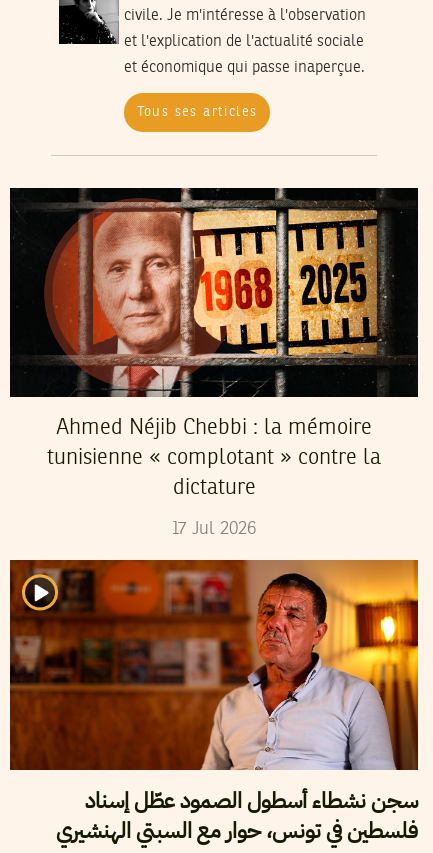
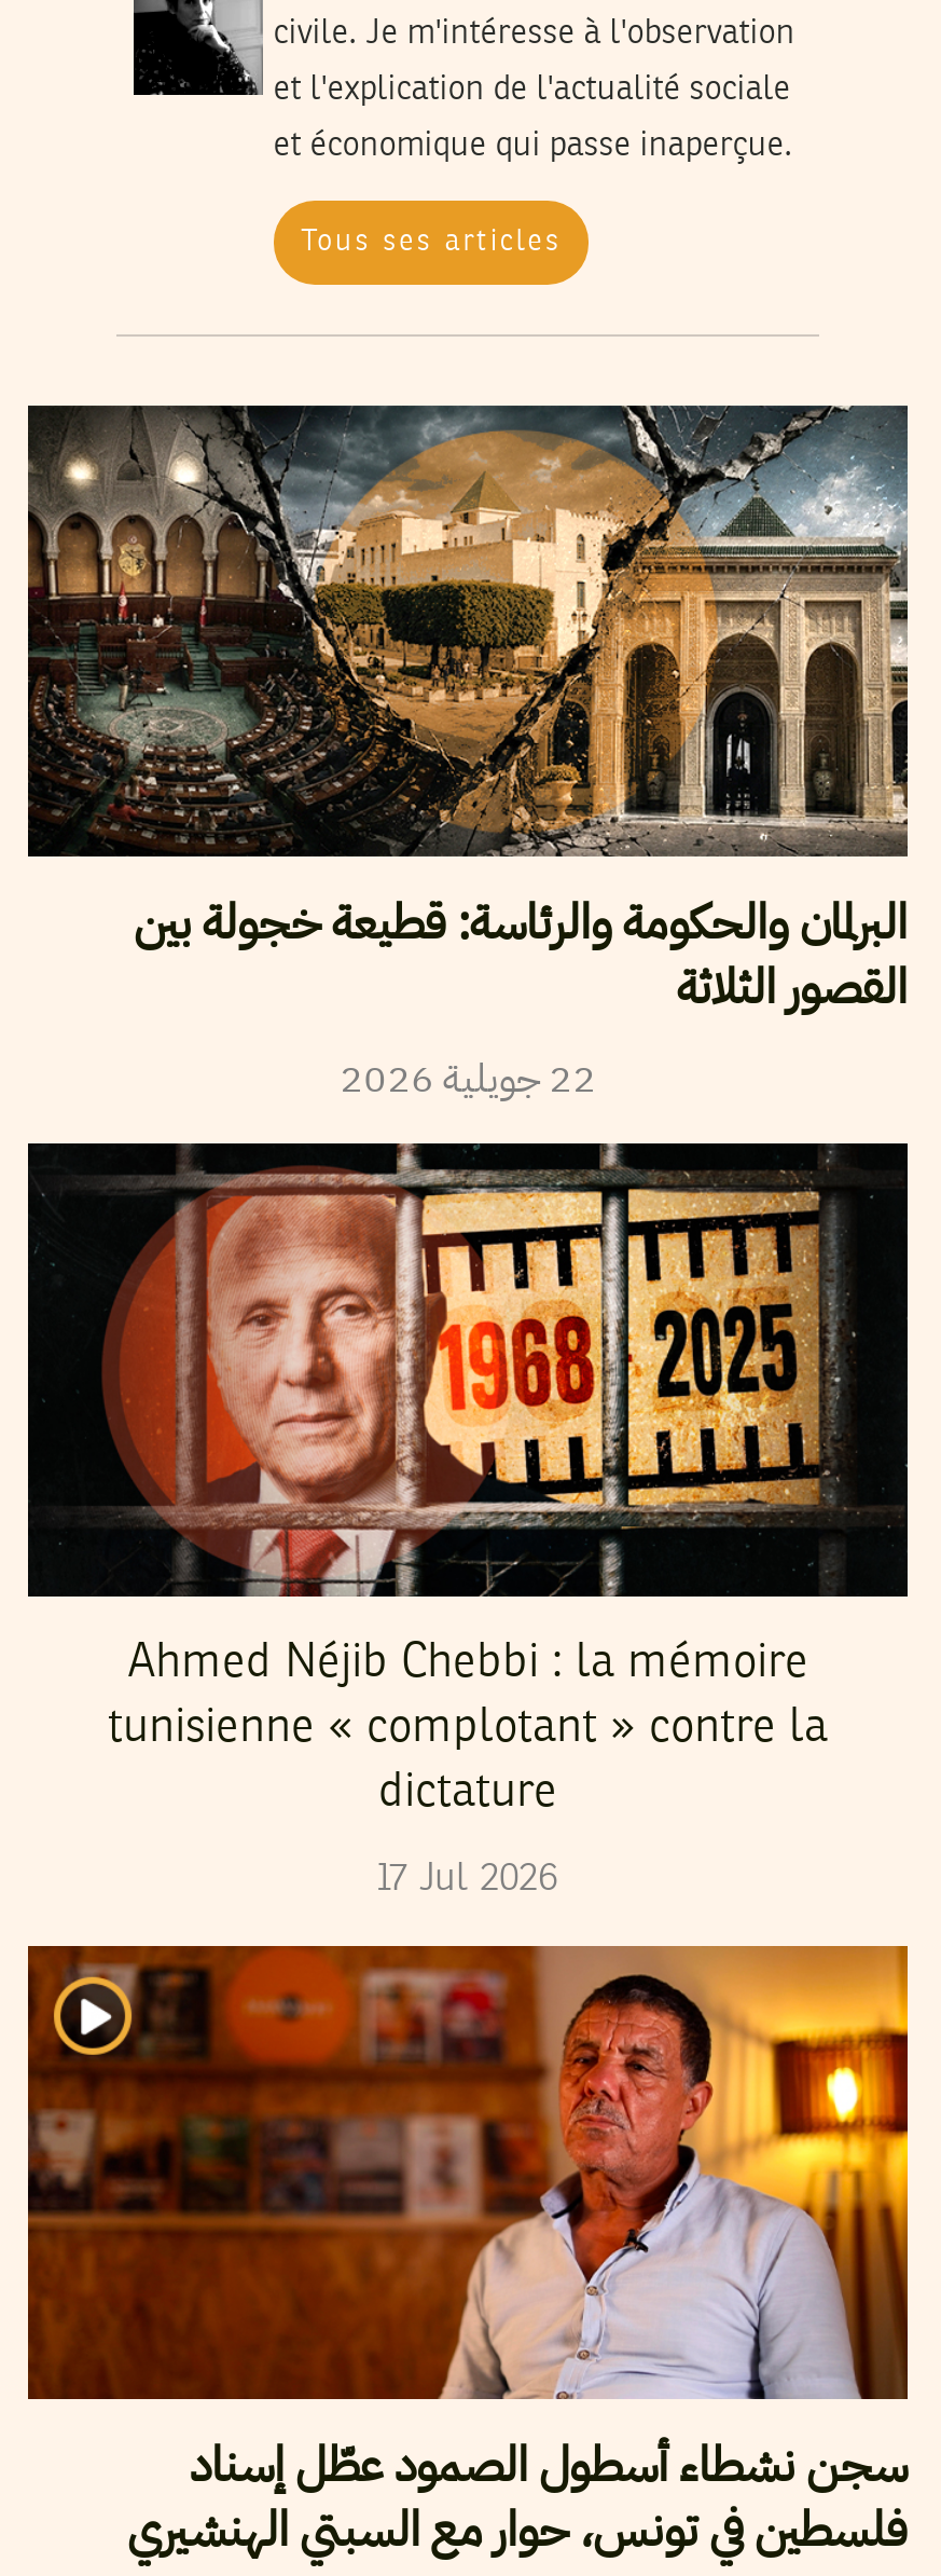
+ [image]
+ البرلمان والحكومة والرئاسة: قطيعة خجولة بين
+ القصور الثلاثة
+ 22 جويلية 2026
